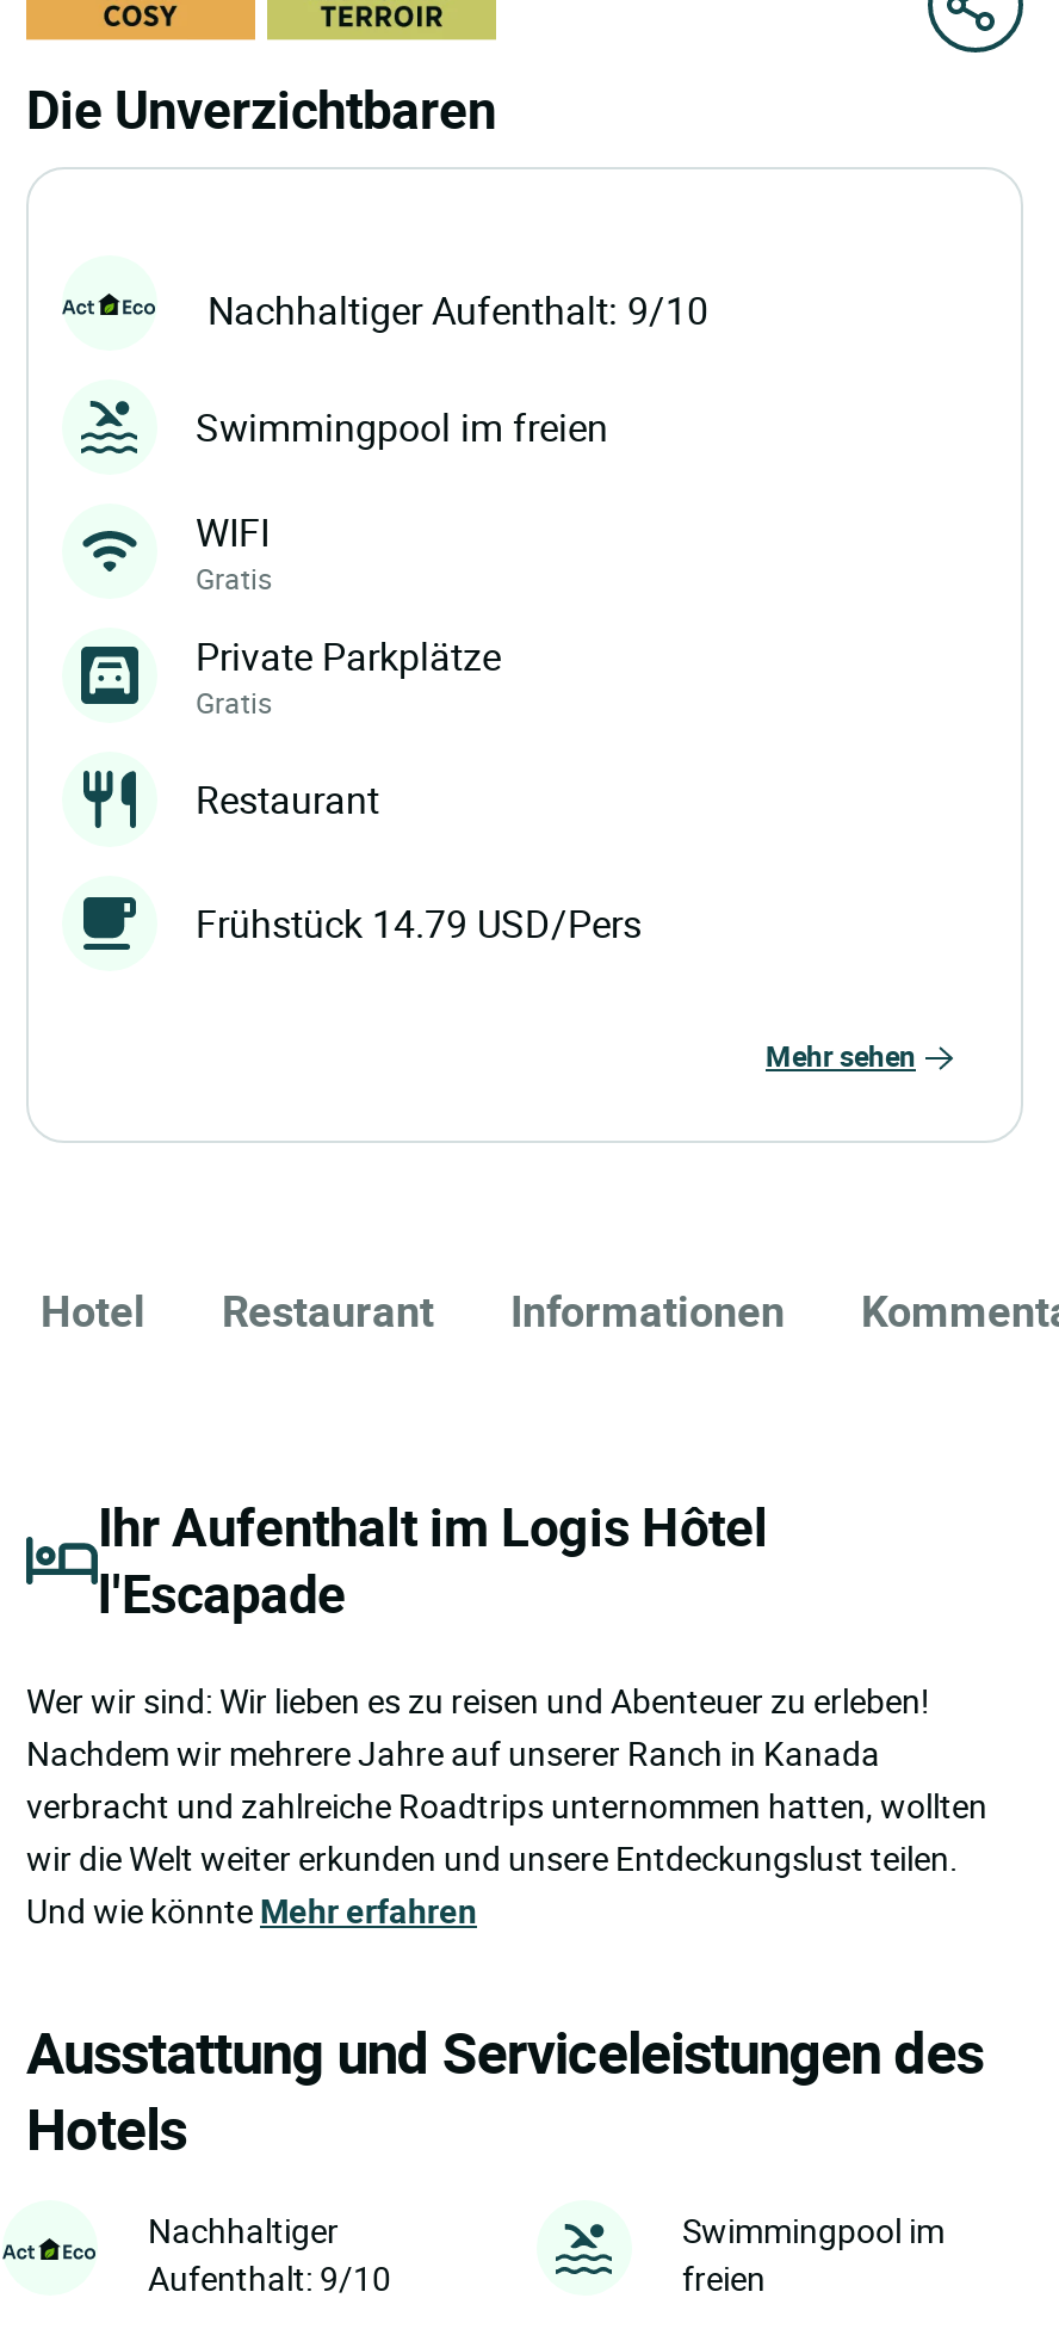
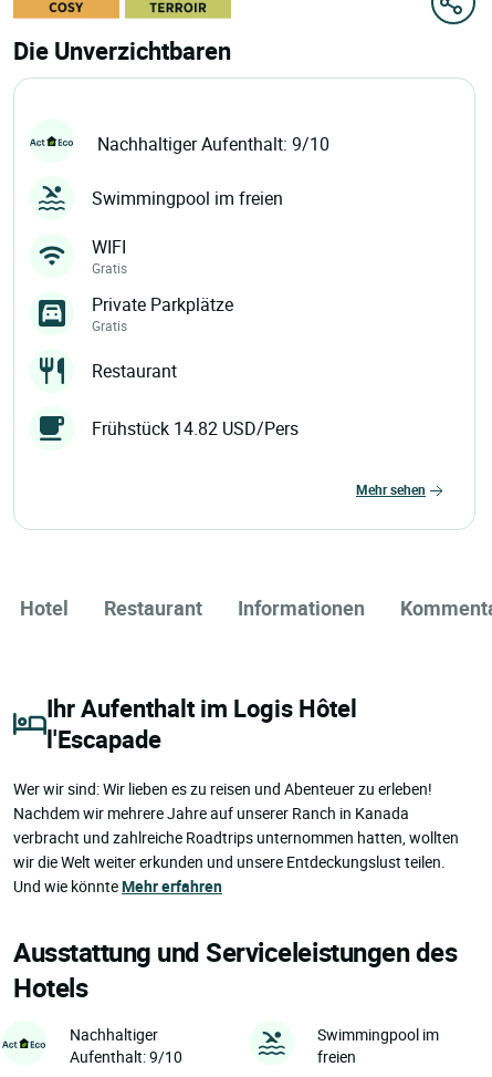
- Frühstück 14.79 USD/Pers
+ Frühstück 14.82 USD/Pers
